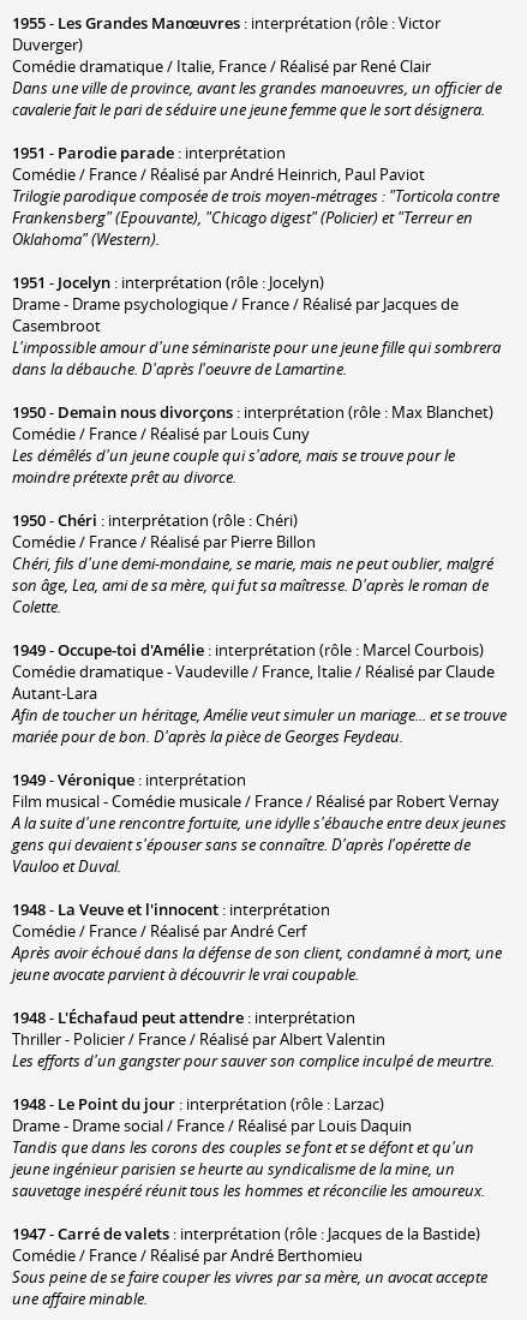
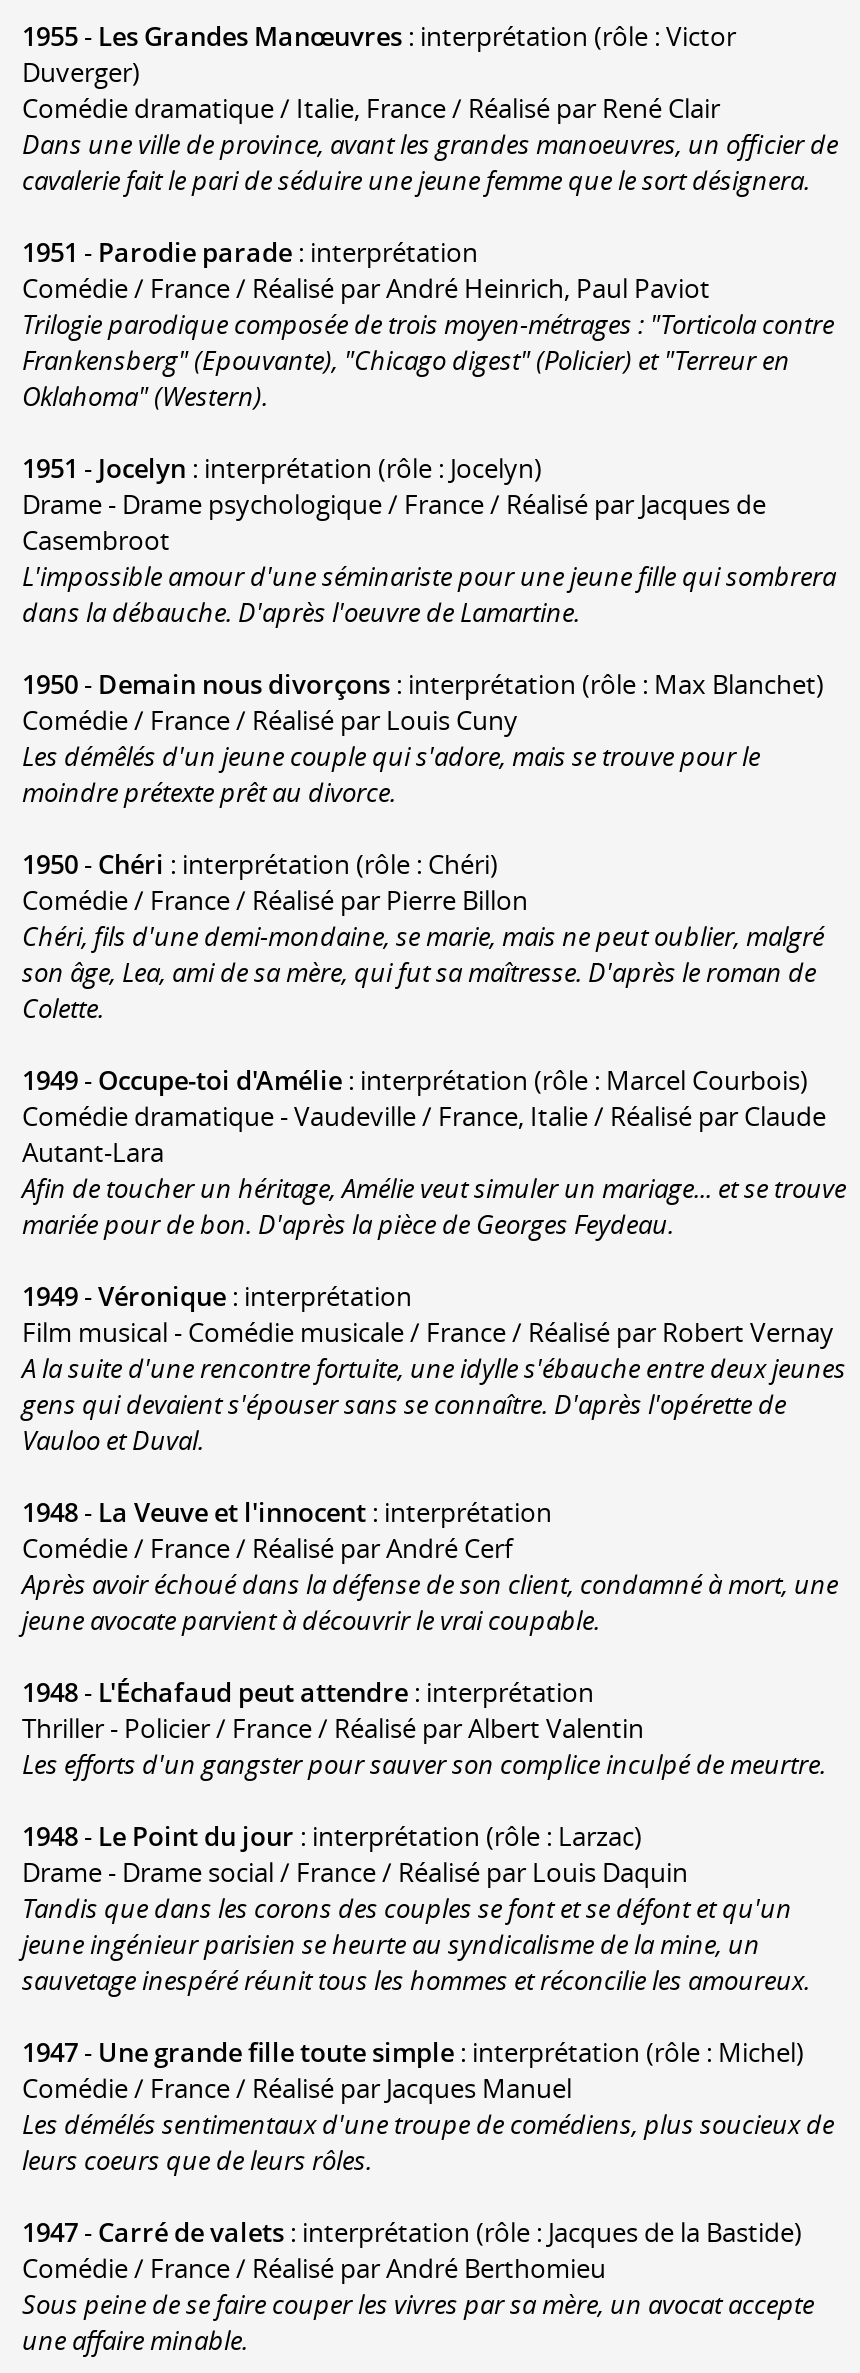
+ 1947 - Une grande fille toute simple: interprétation (rôle : Michel)
+ Comédie / France / Réalisé par Jacques Manuel
+ Les démélés sentimentaux d'une troupe de comédiens, plus soucieux de
+ leurs coeurs que de leurs rôles.
